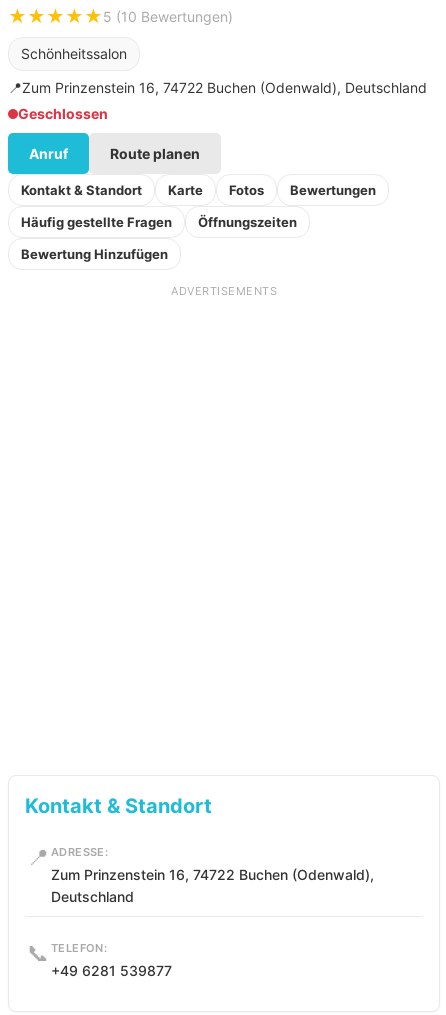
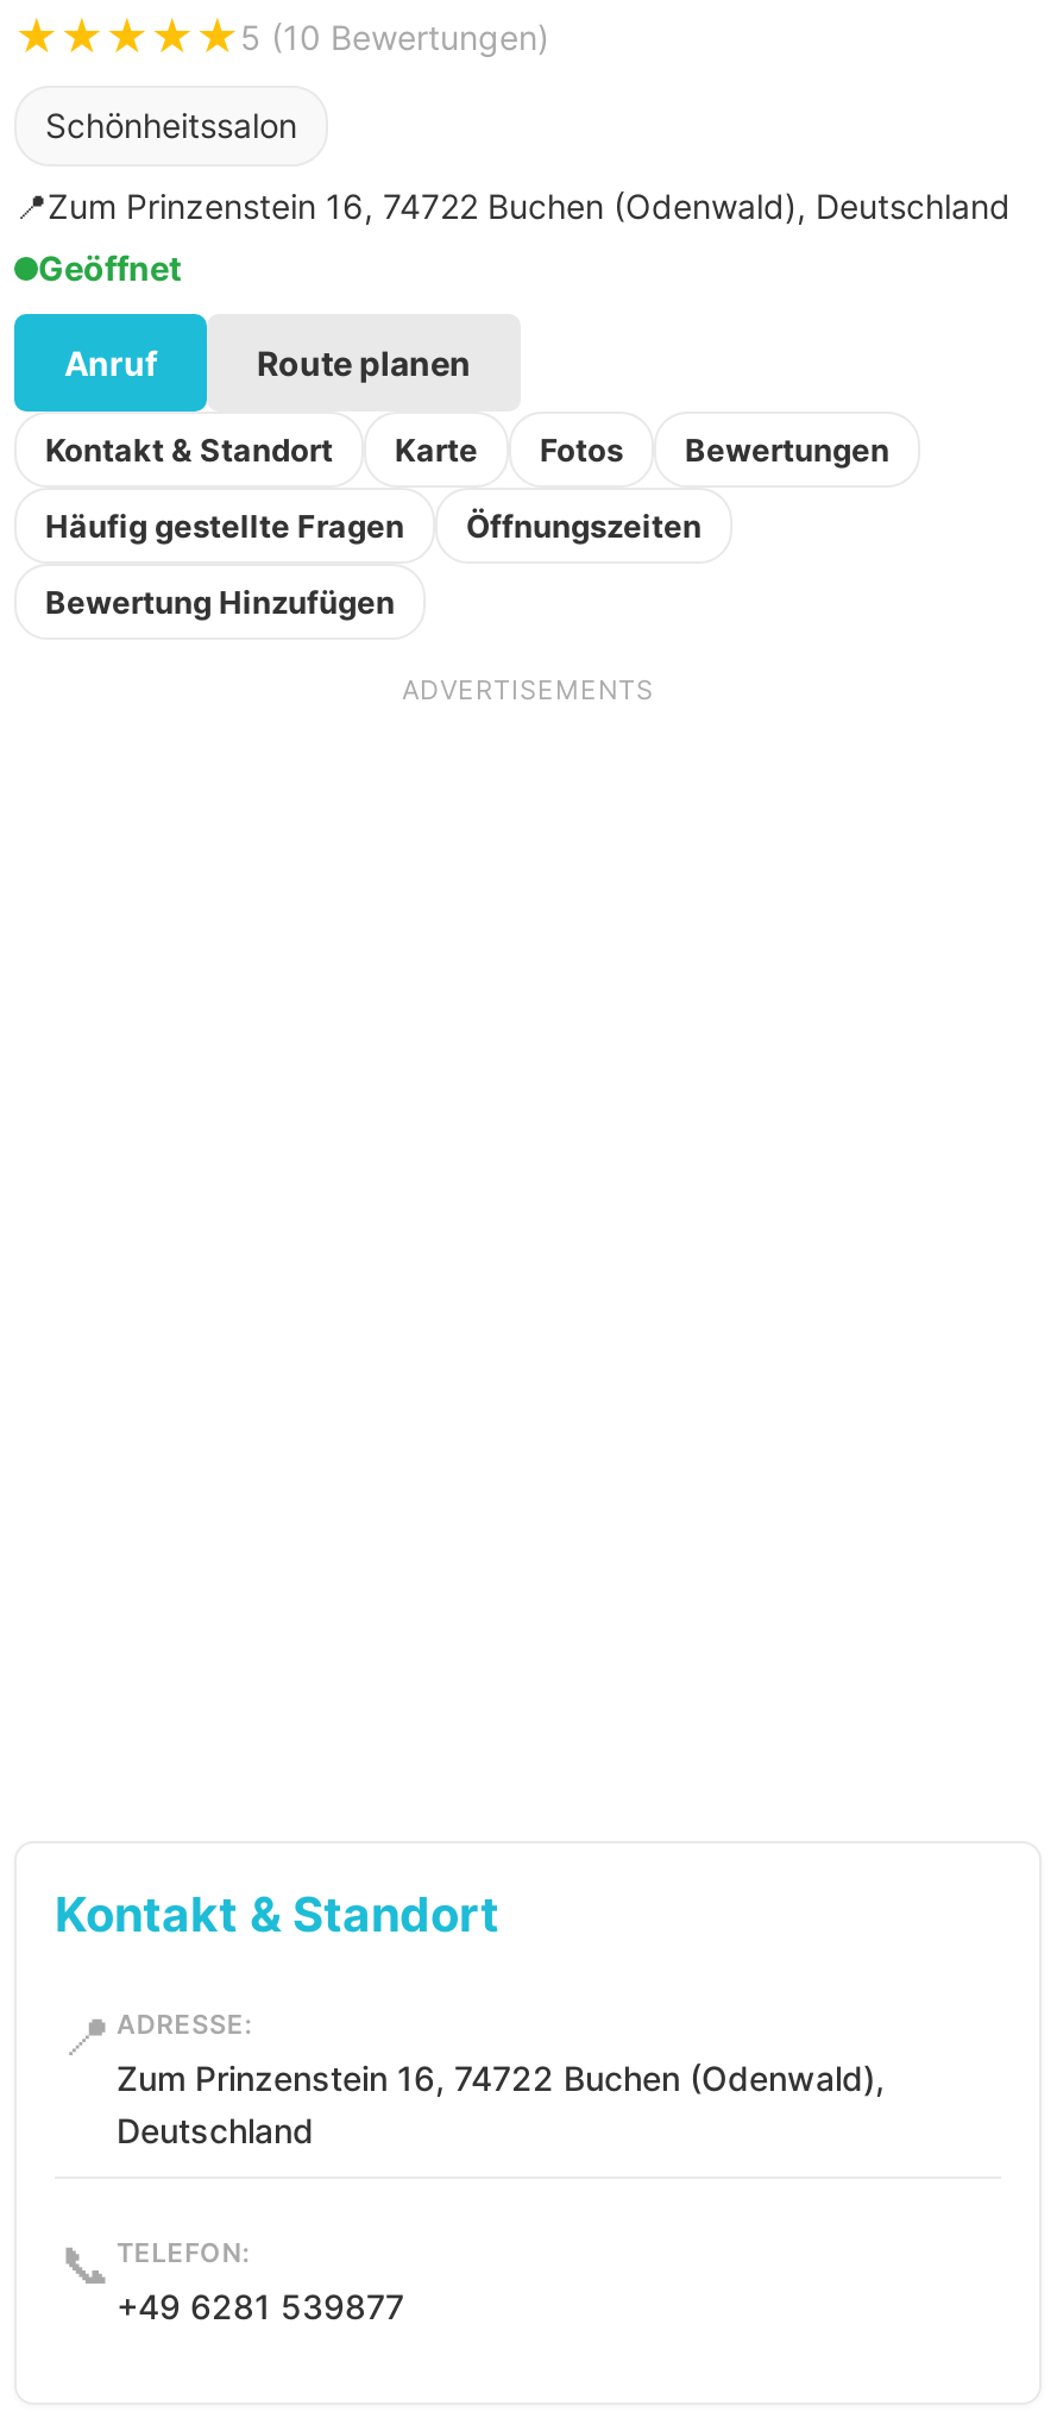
- Geschlossen
+ Geöffnet
